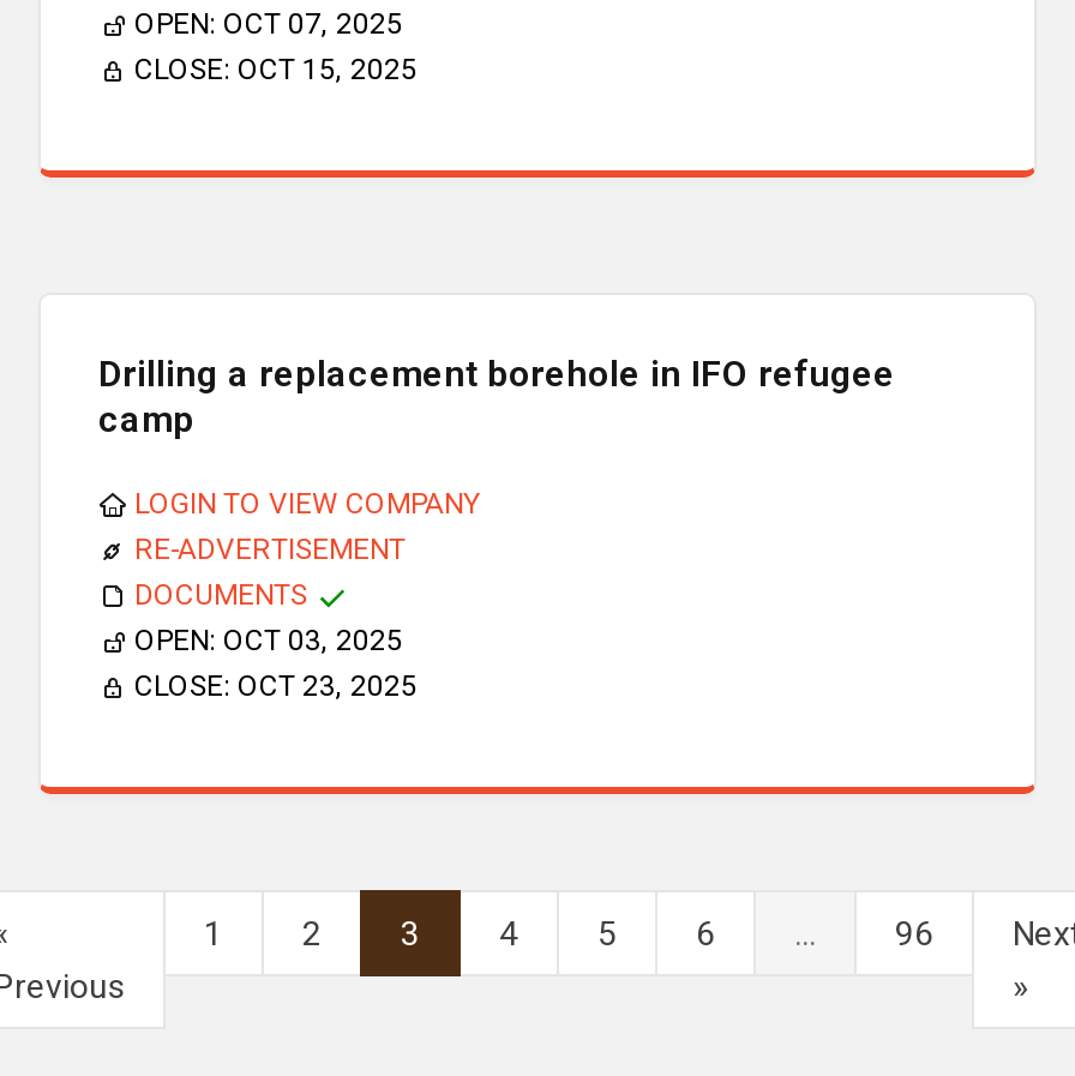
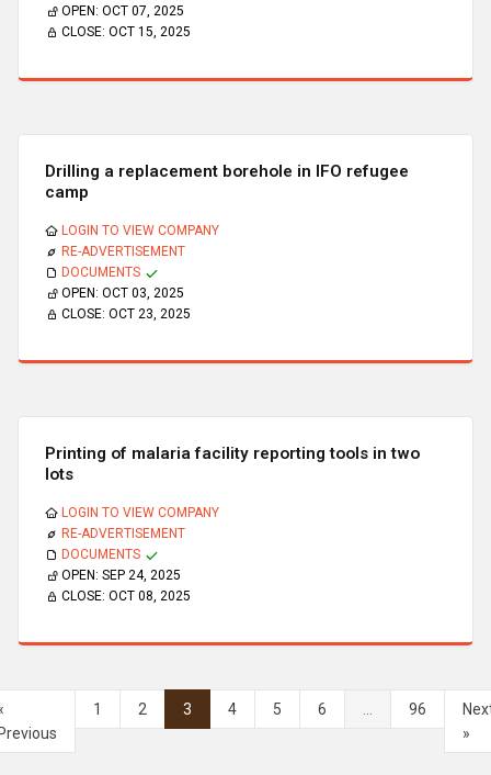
+ Printing of malaria facility reporting tools in two
+ lots
+ LOGIN TO VIEW COMPANY
+ RE-ADVERTISEMENT
+ DOCUMENTS
+ OPEN: SEP 24, 2025
+ CLOSE: OCT 08, 2025
